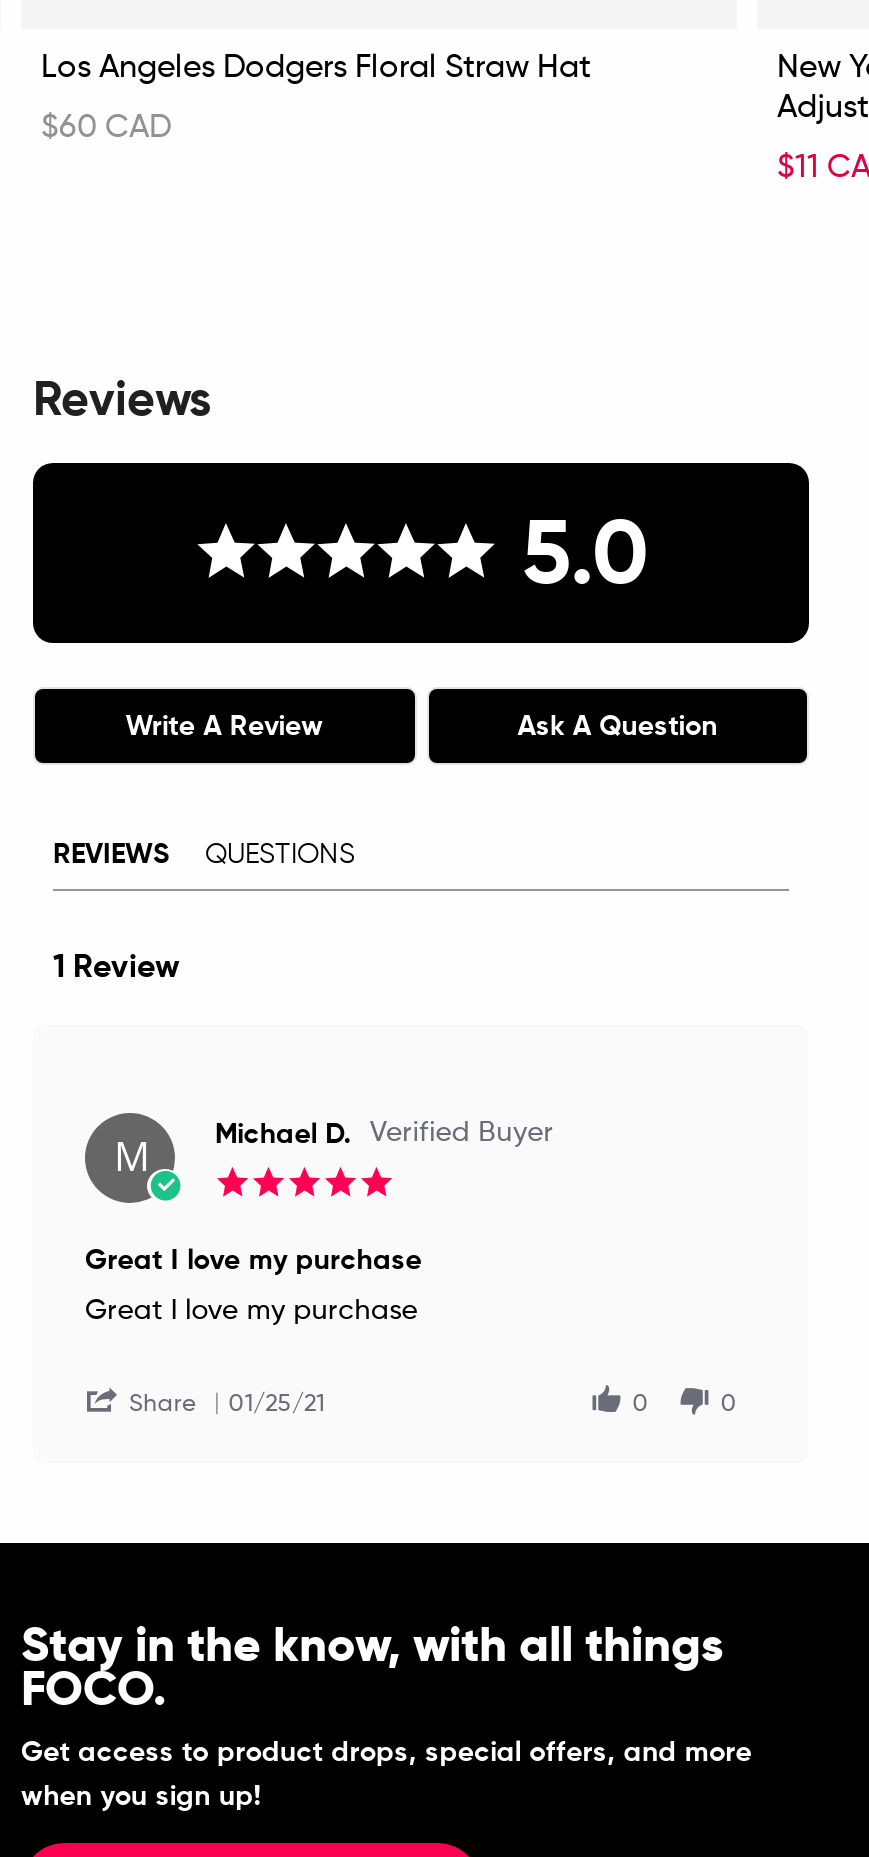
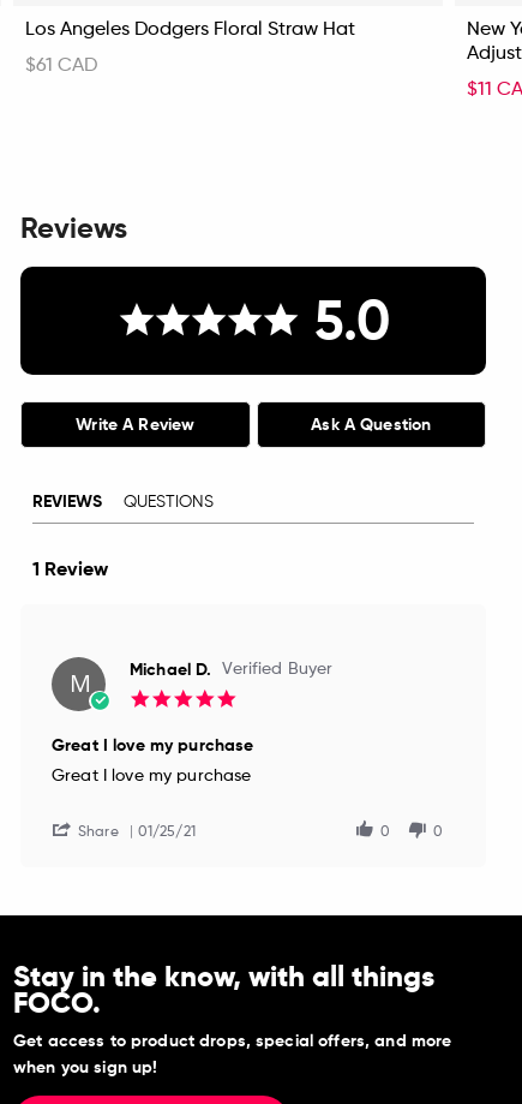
- $60 CAD
+ $61 CAD
